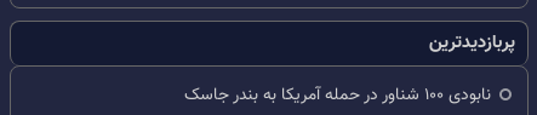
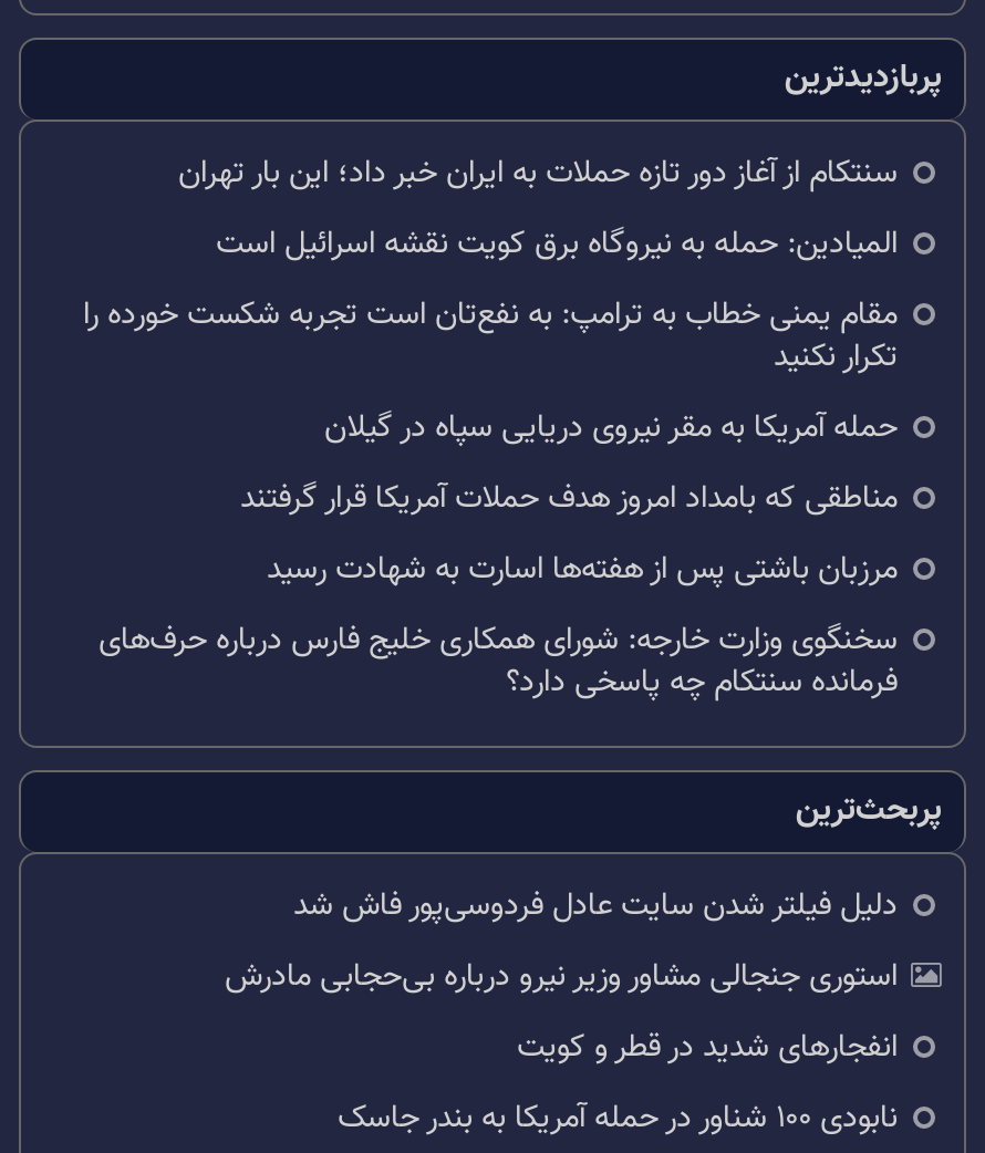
+ سنتکام از آغاز دور تازه حملات به ایران خبر داد؛ این بار تهران
+ المیادین: حمله به نیروگاه برق کویت نقشه اسرائیل است
+ مقام یمنی خطاب به ترامپ: به نفع‌تان است تجربه شکست خورده را
+ تکرار نکنید
+ حمله آمریکا به مقر نیروی دریایی سپاه در گیلان
+ مناطقی که بامداد امروز هدف حملات آمریکا قرار گرفتند
+ مرزبان باشتی پس از هفته‌ها اسارت به شهادت رسید
+ سخنگوی وزارت خارجه: شورای همکاری خلیج فارس درباره حرف‌های
+ فرمانده سنتکام چه پاسخی دارد؟
+ پربحث‌ترین
+ دلیل فیلتر شدن سایت عادل فردوسی‌پور فاش شد
+ استوری جنجالی مشاور وزیر نیرو درباره بی‌حجابی مادرش
+ انفجارهای شدید در قطر و کویت
